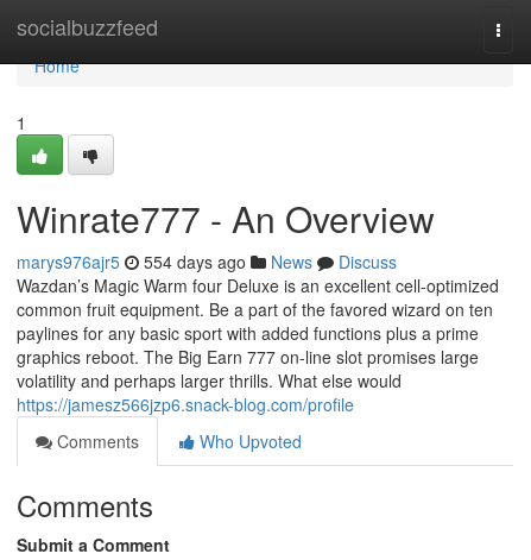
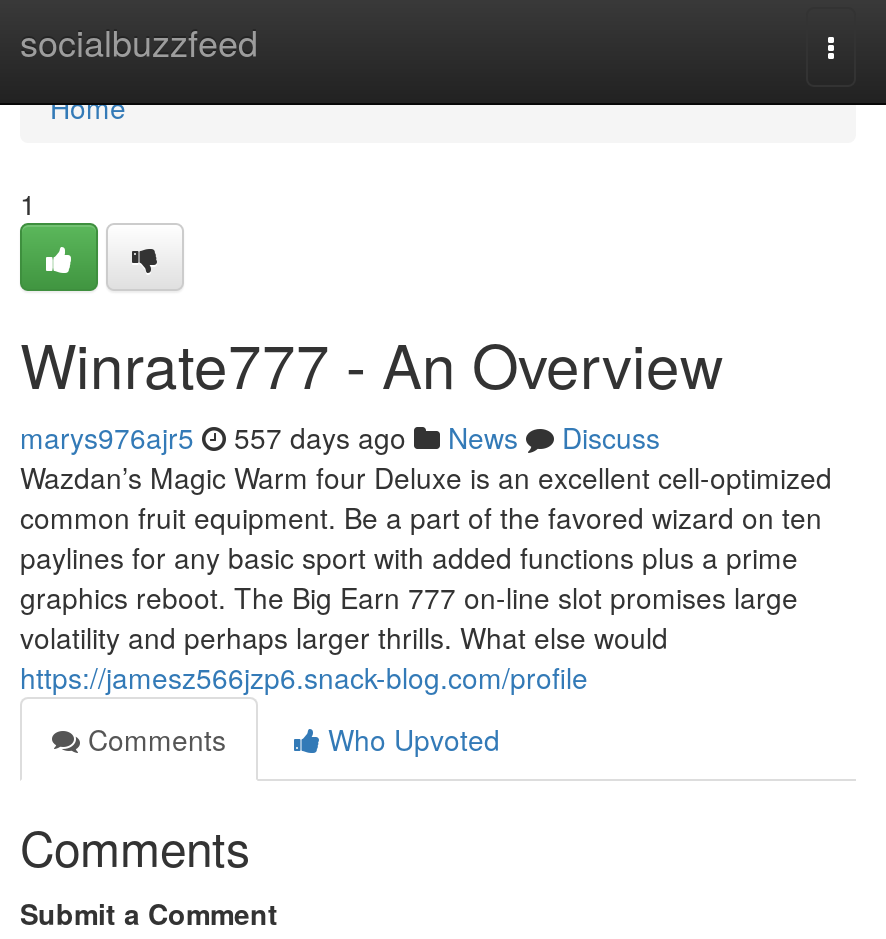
- marys976ajr5 554 days ago News Discuss
+ marys976ajr5 557 days ago News Discuss
